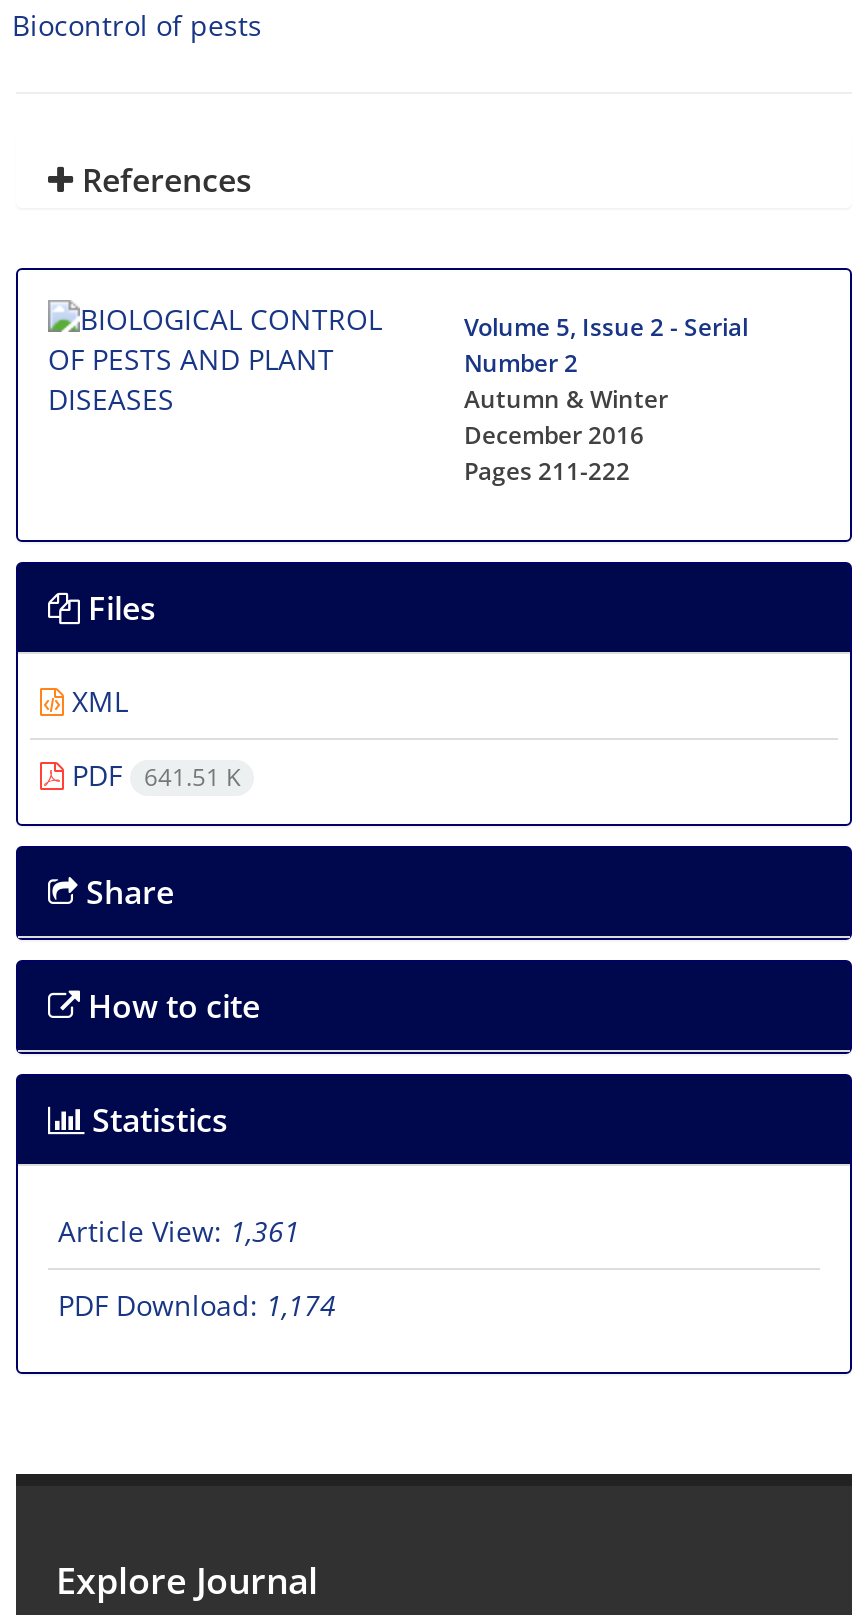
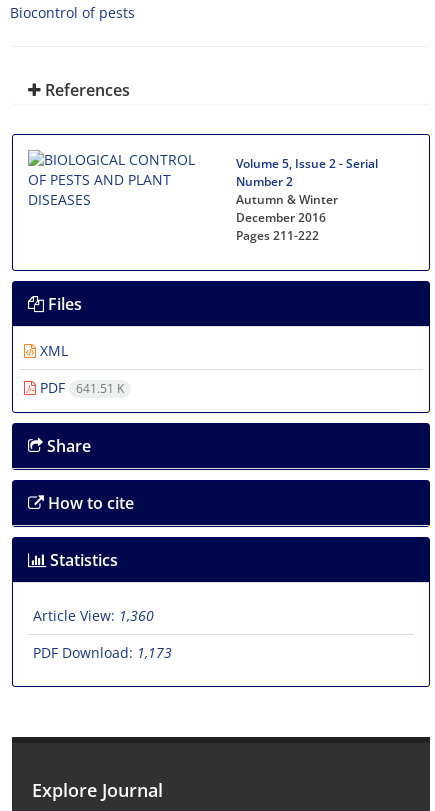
- Article View: 1,361
+ Article View: 1,360

- PDF Download: 1,174
+ PDF Download: 1,173
